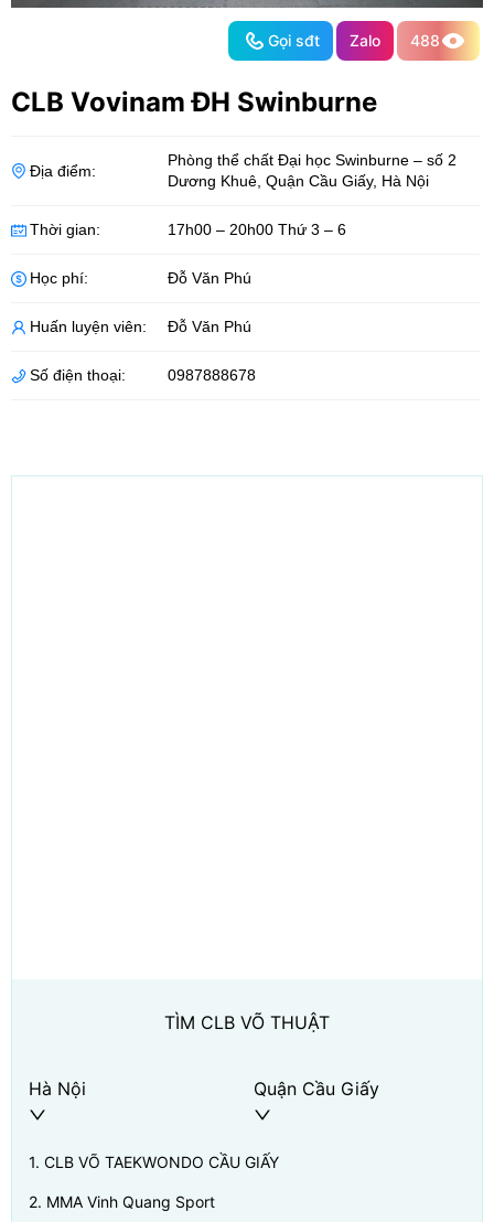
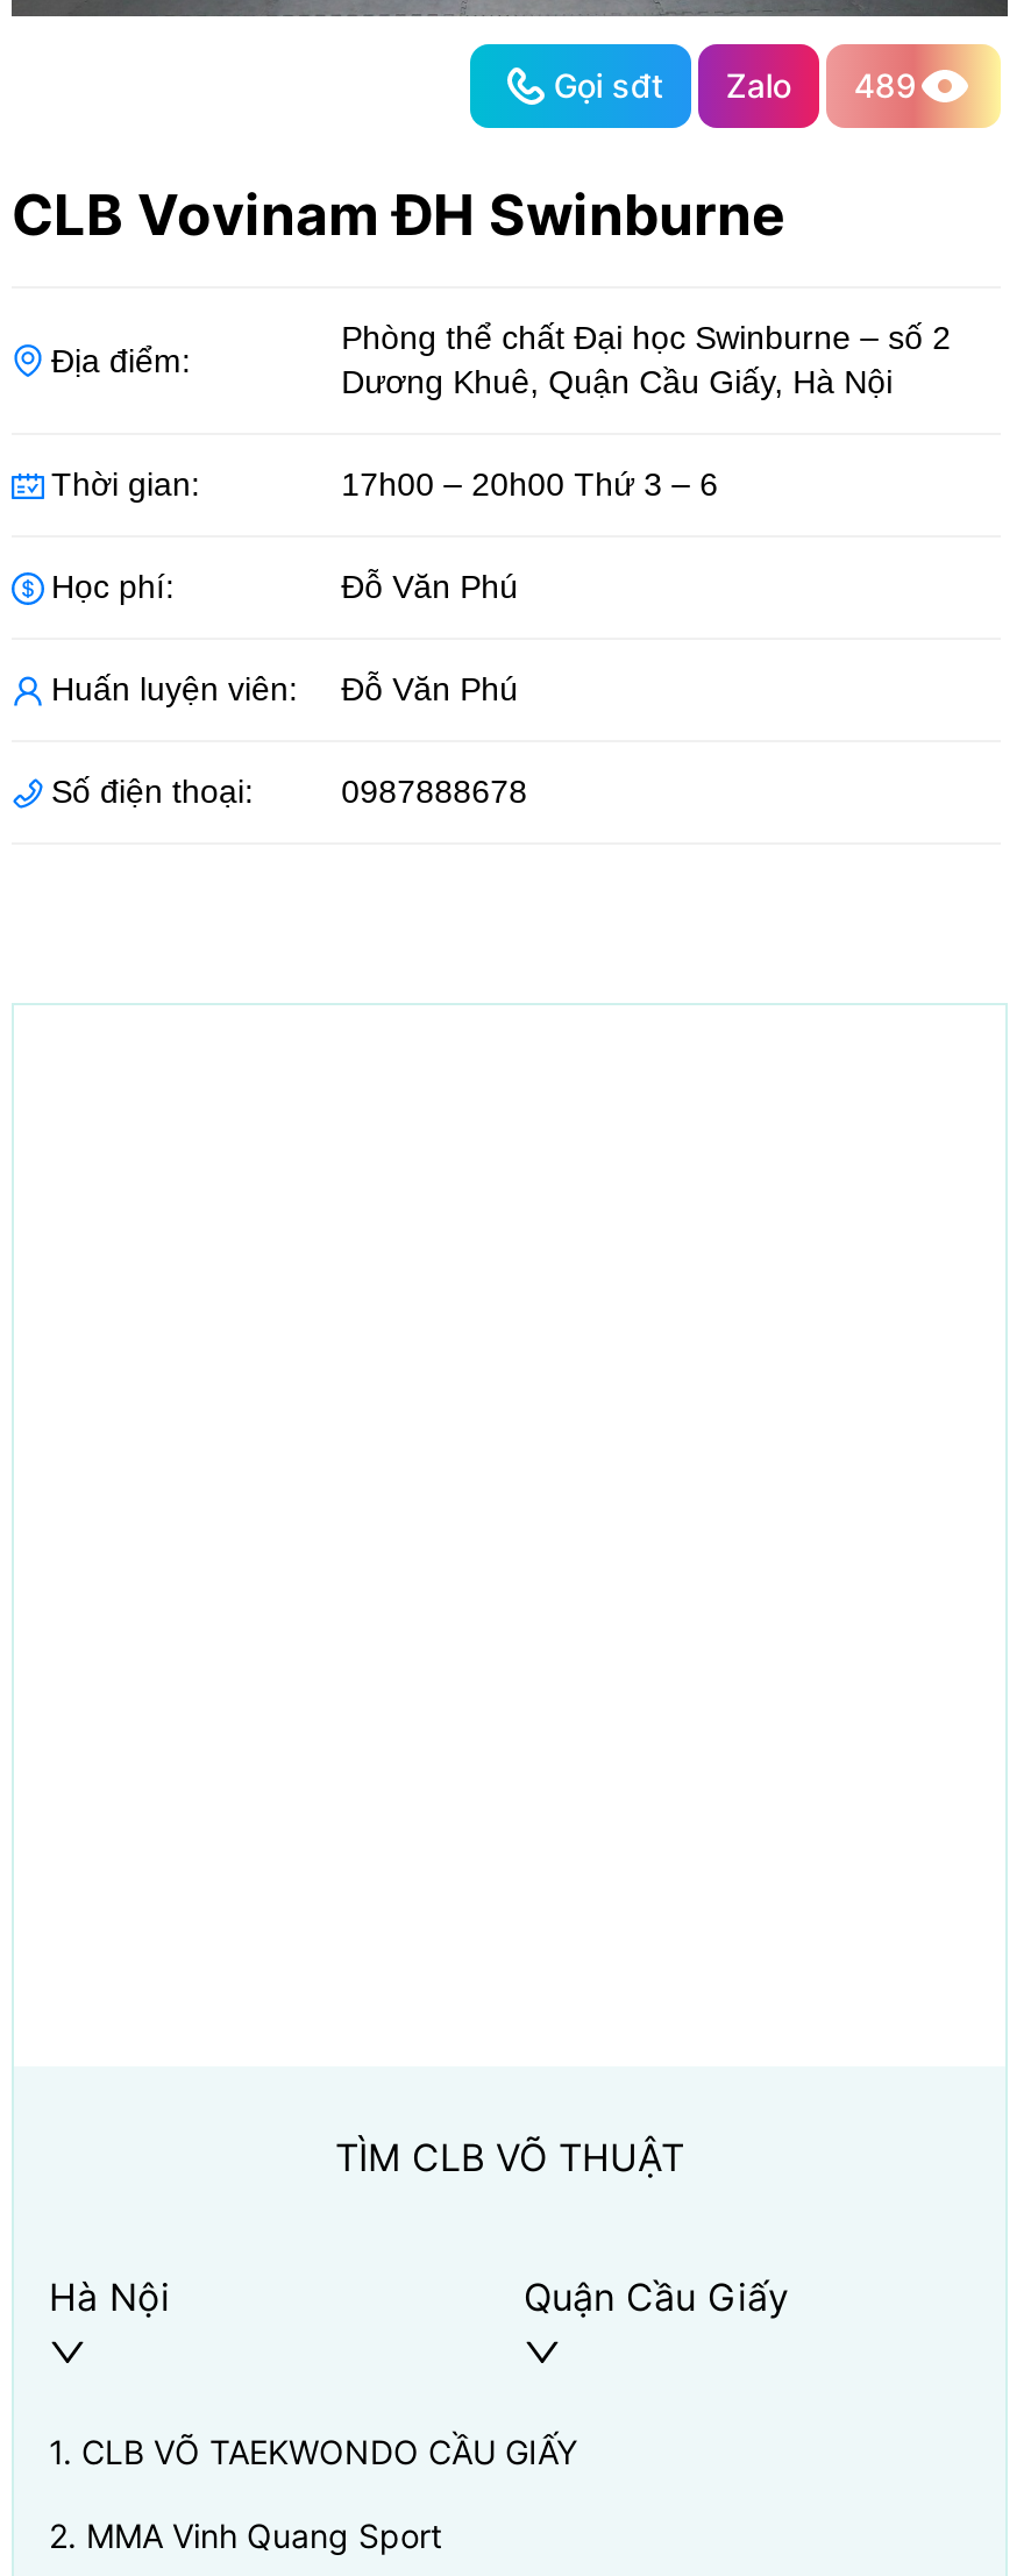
- Gọi sđt Zalo 488
+ Gọi sđt Zalo 489
